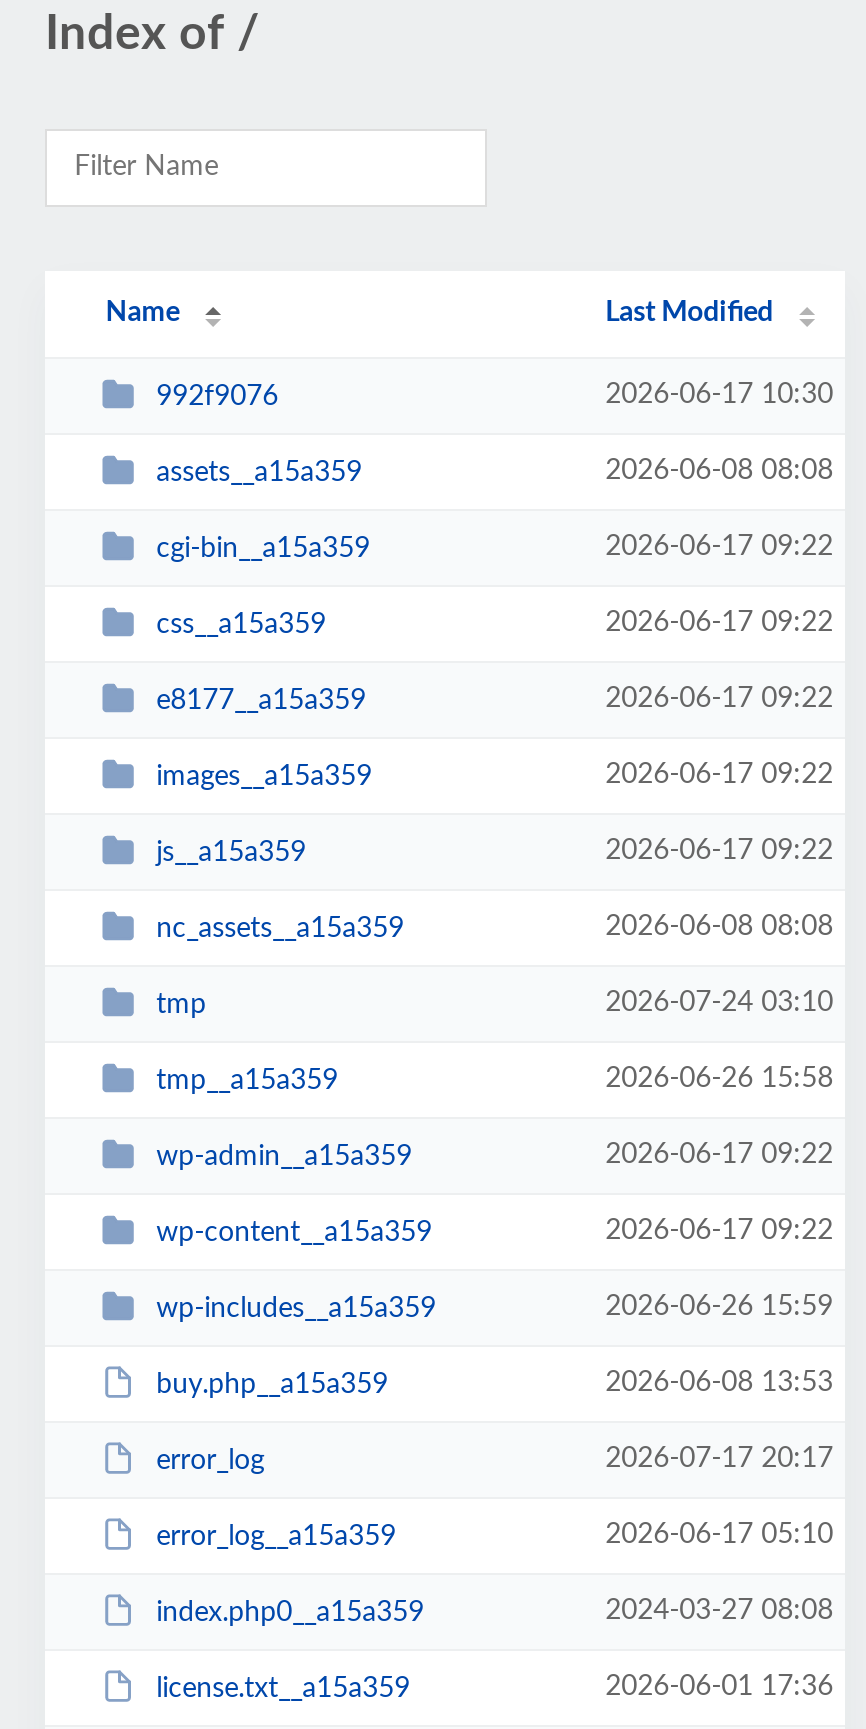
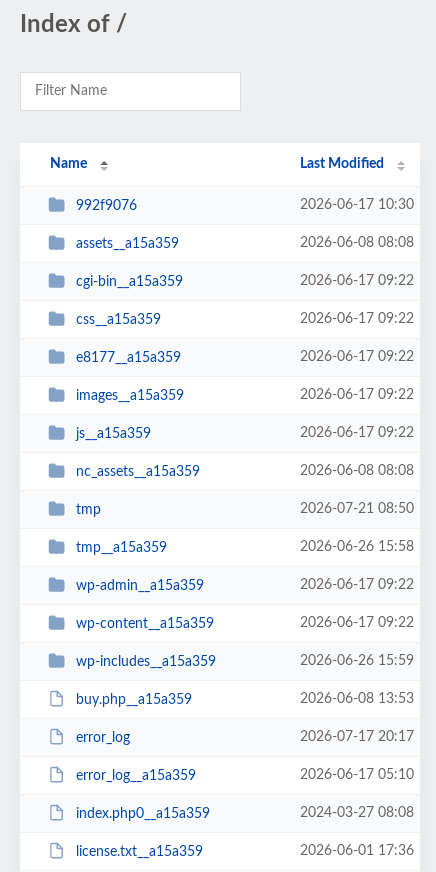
- 2026-07-24 03:10
+ 2026-07-21 08:50
